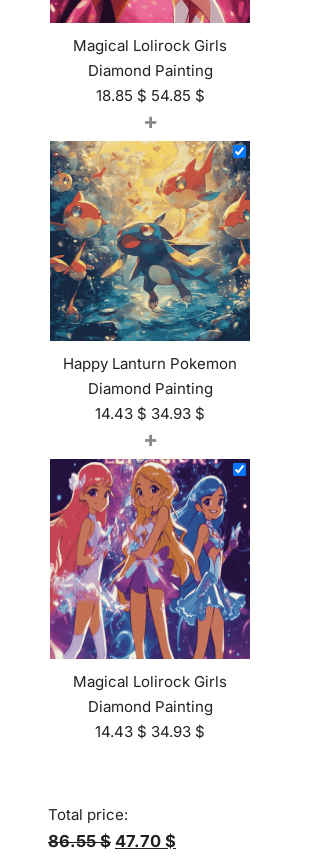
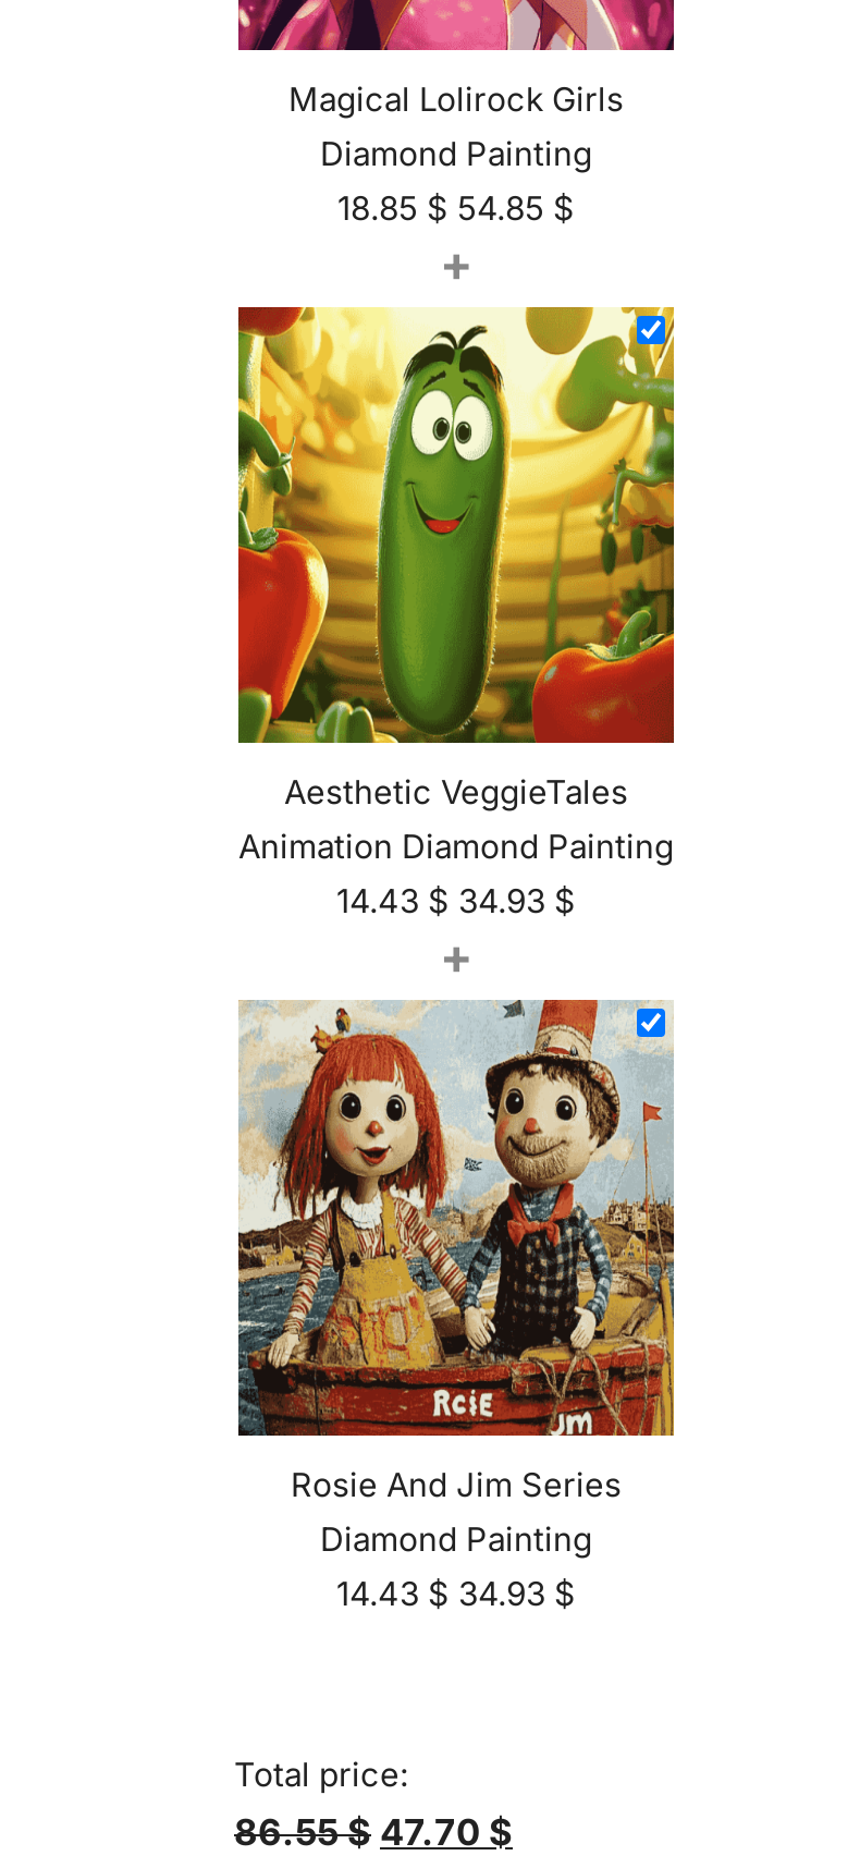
- [image]
- Happy Lanturn Pokemon
- Diamond Painting
+ [image]
+ Aesthetic VeggieTales
+ Animation Diamond Painting

- [image]
- Magical Lolirock Girls
+ [image]
+ Rosie And Jim Series
